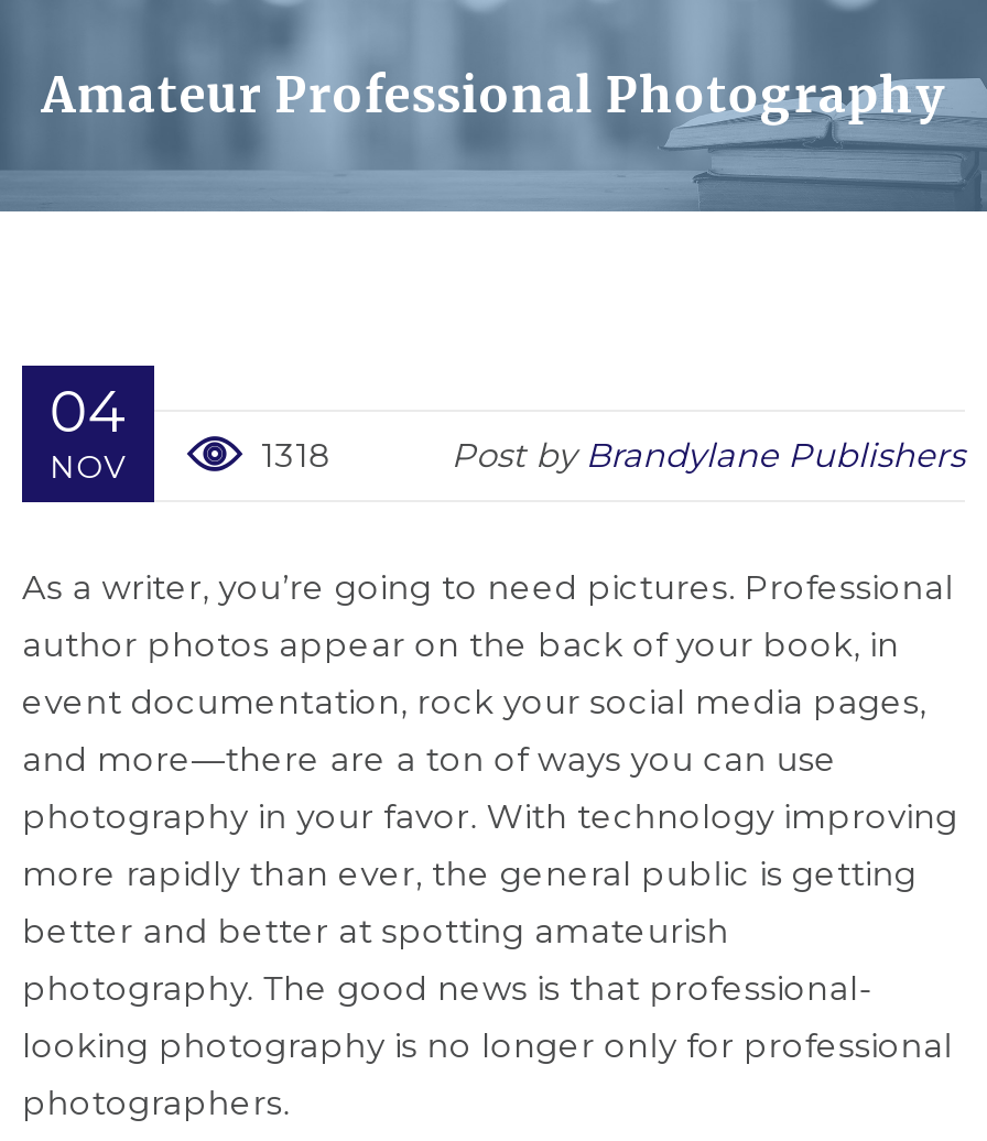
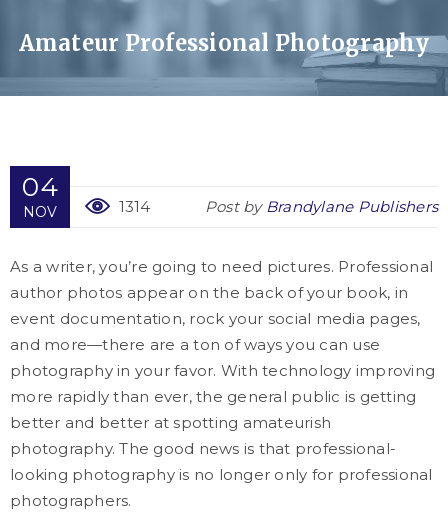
- 1318
+ 1314
